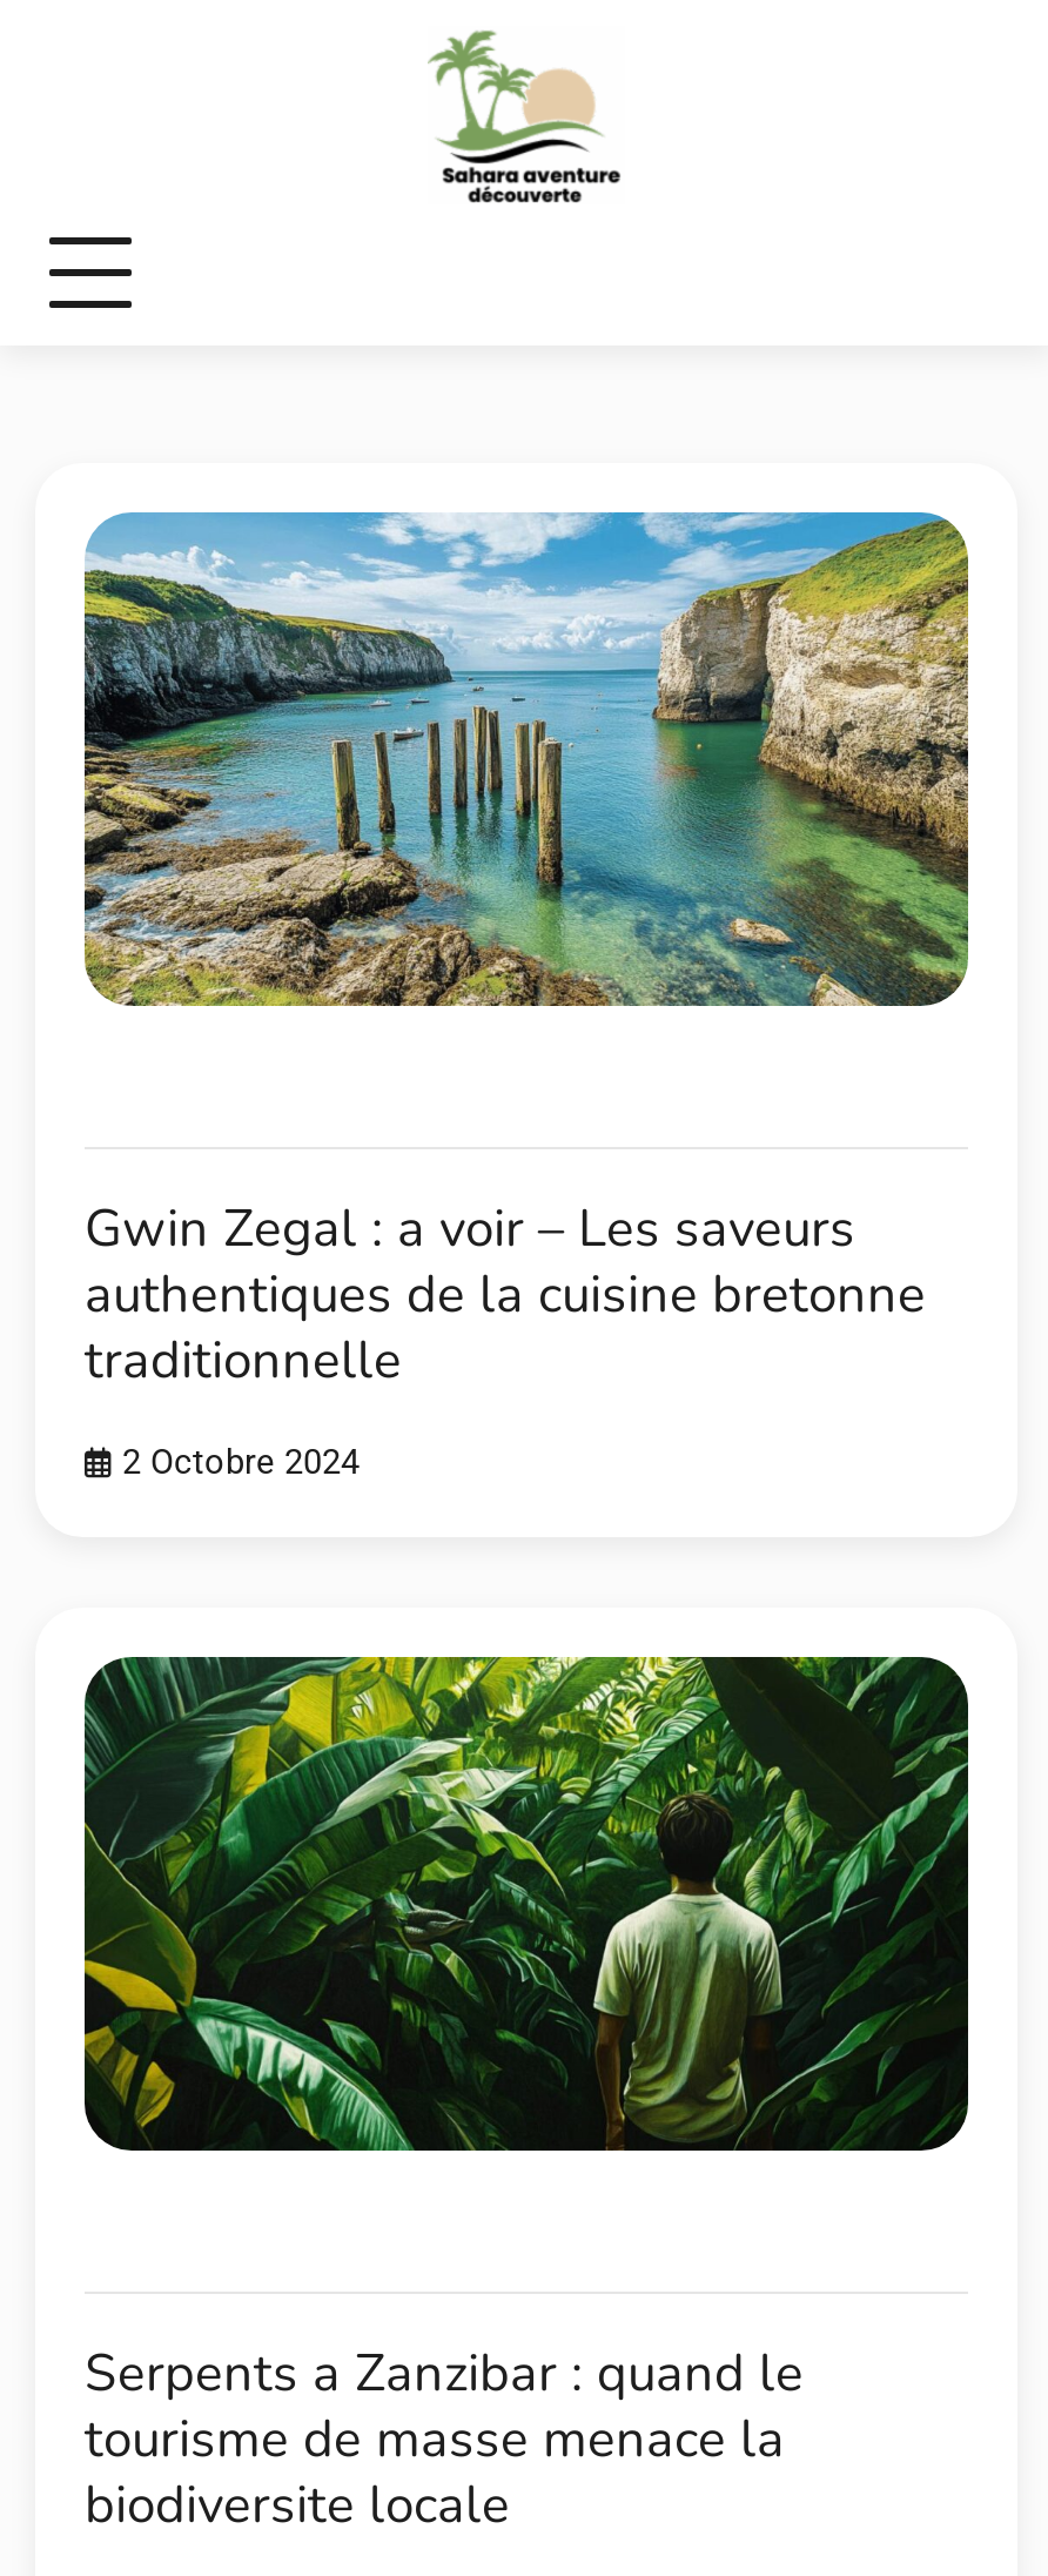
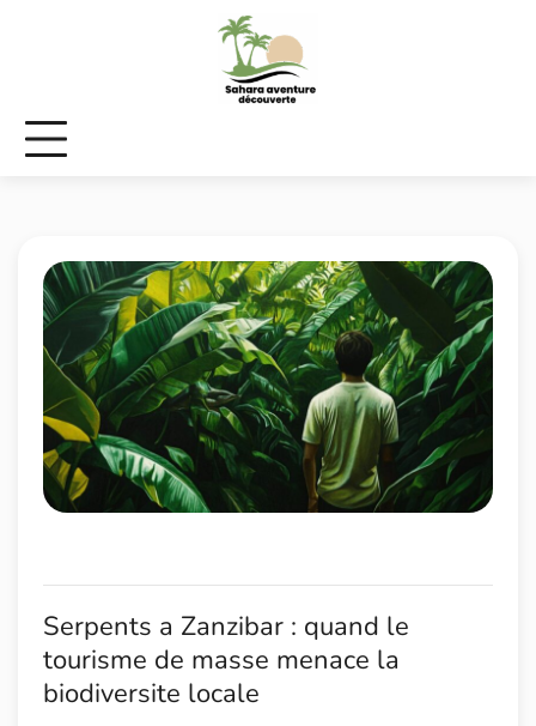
- [image]

- Gwin Zegal : a voir – Les saveurs
- authentiques de la cuisine bretonne
- traditionnelle
- 2 Octobre 2024
